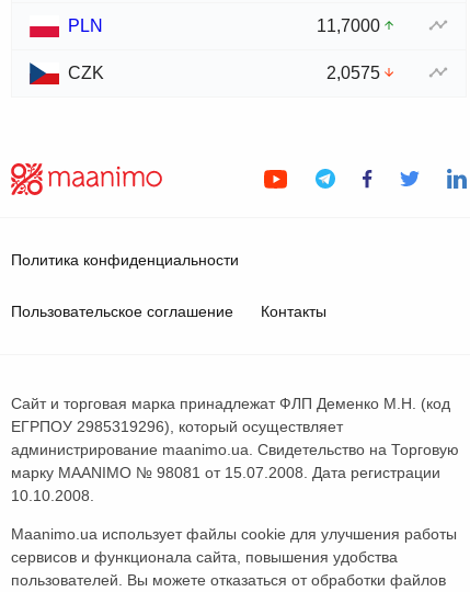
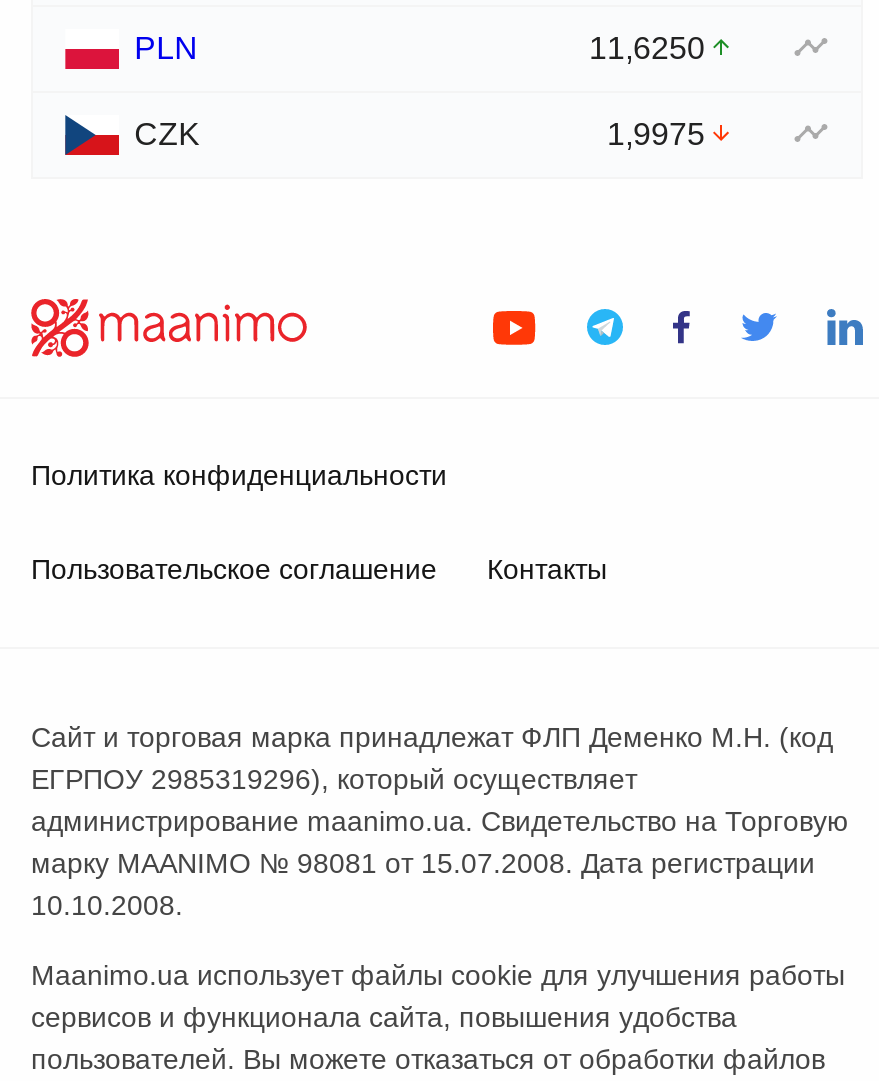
- 11,7000
+ 11,6250

- 2,0575
+ 1,9975
